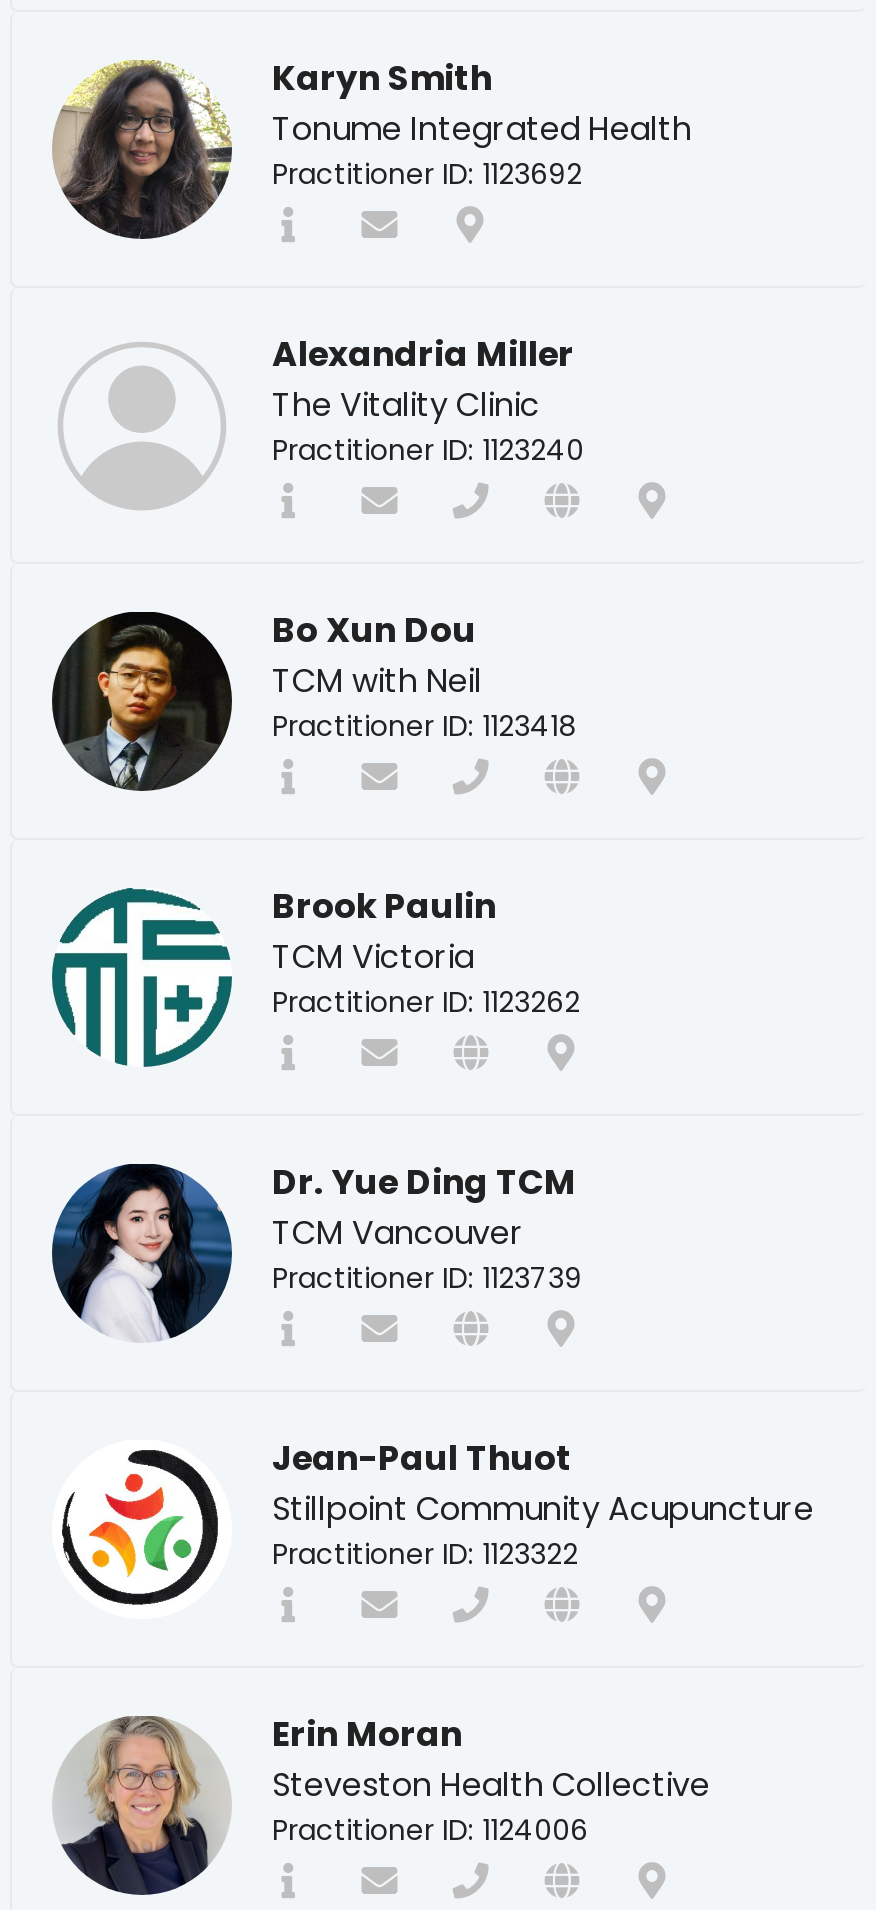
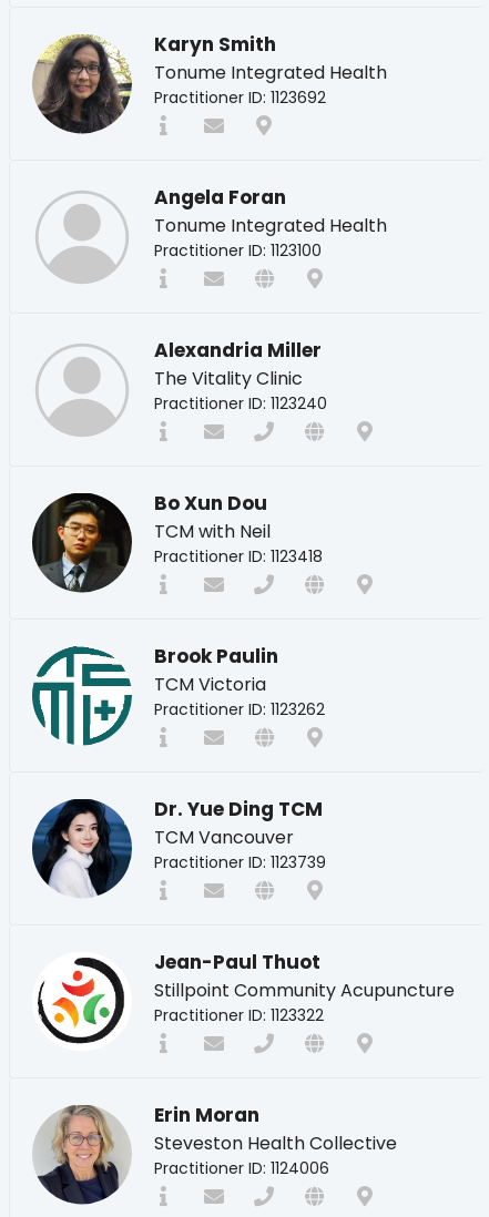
+ Angela Foran
+ Tonume Integrated Health
+ Practitioner ID: 1123100
